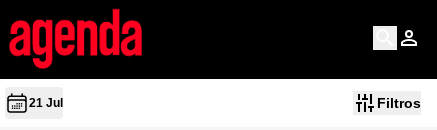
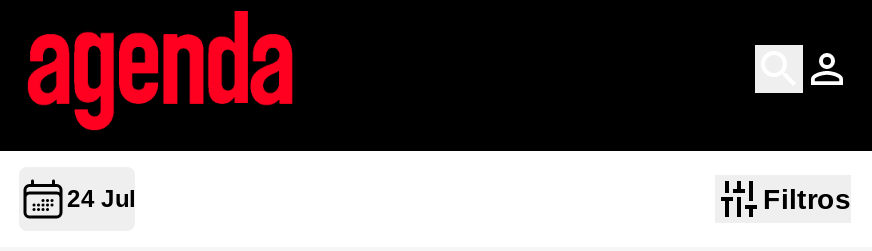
- 21 Jul
+ 24 Jul
